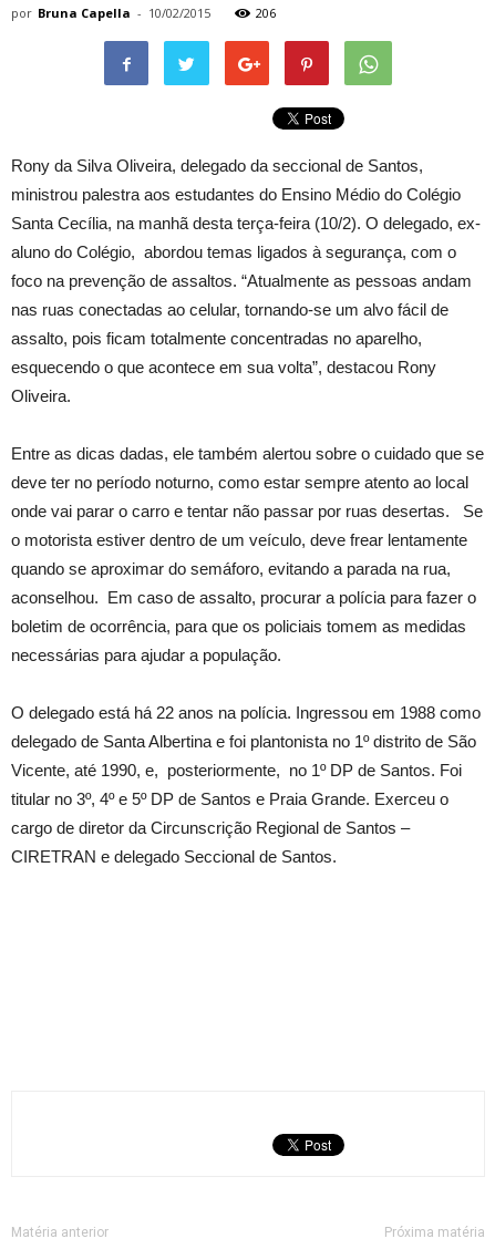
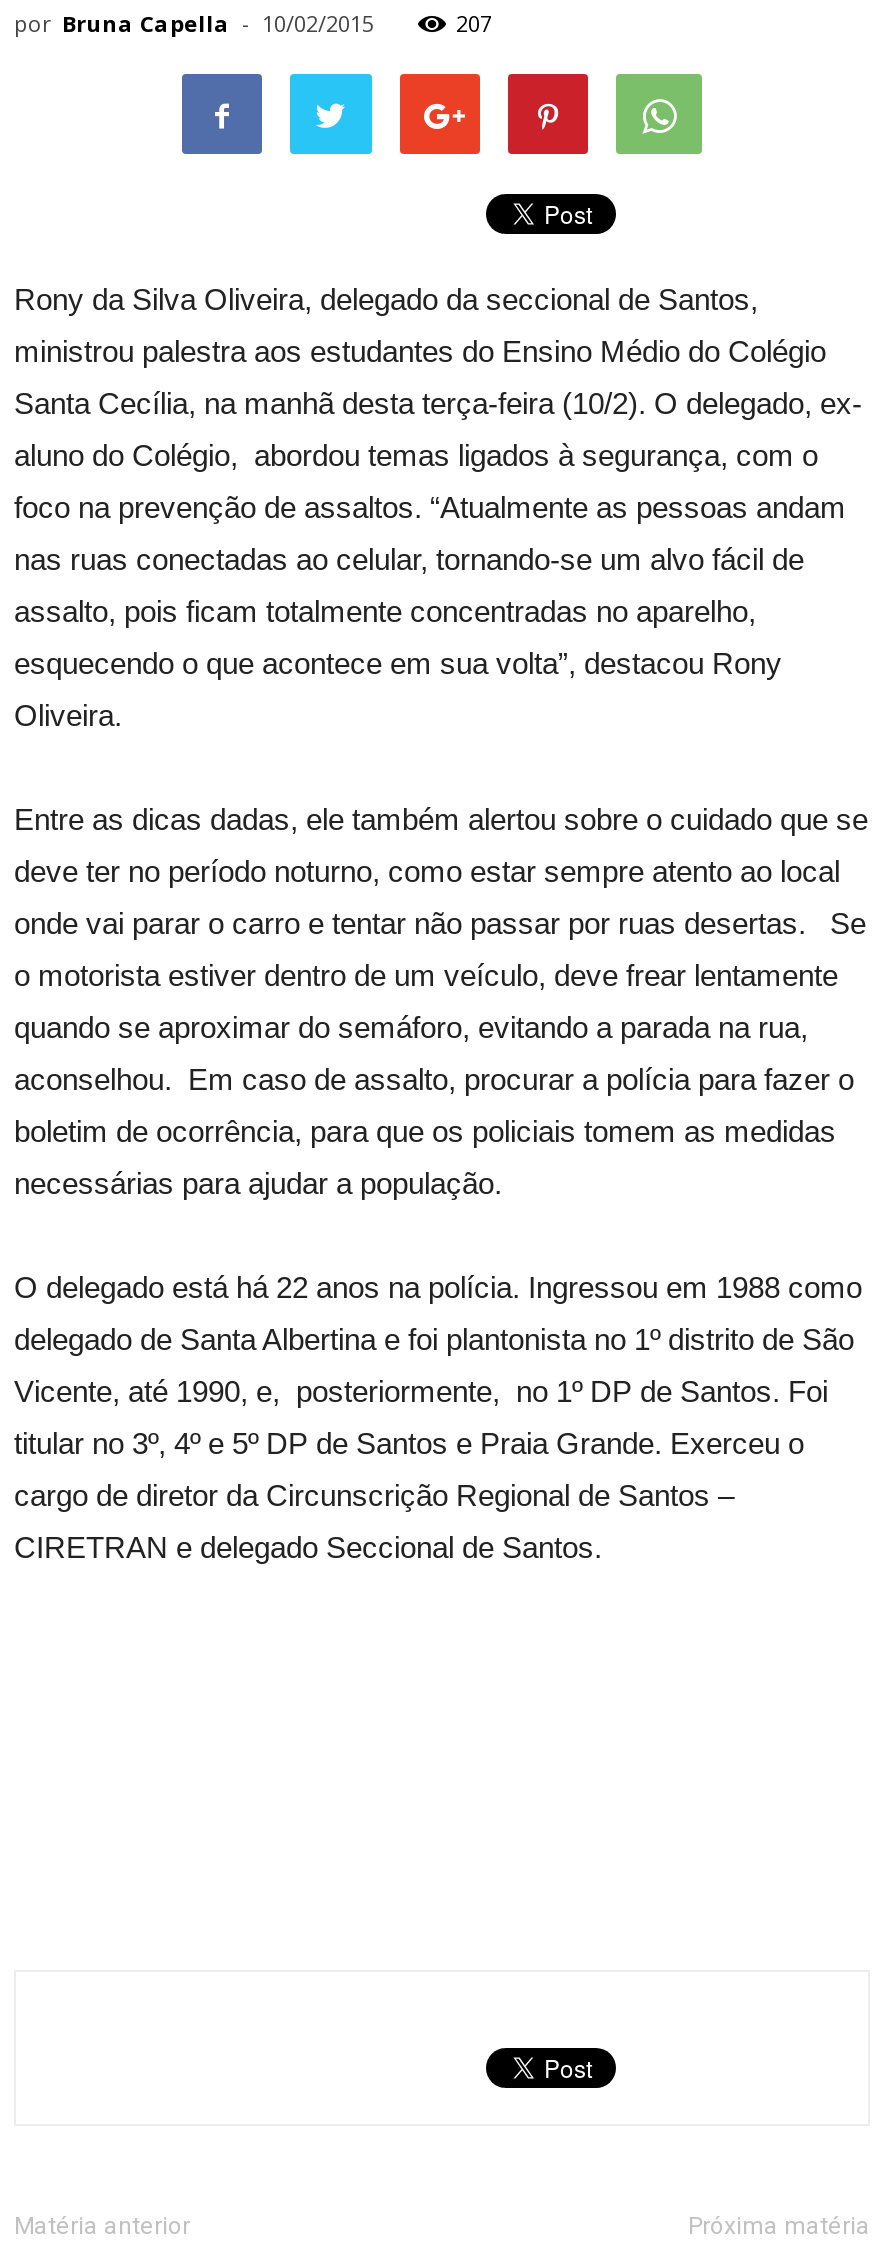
- 206
+ 207
